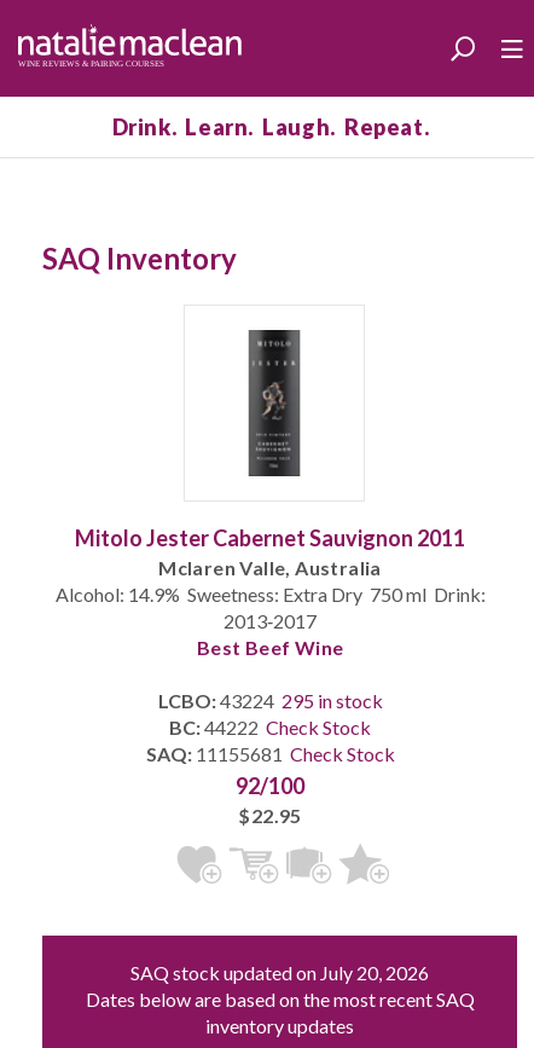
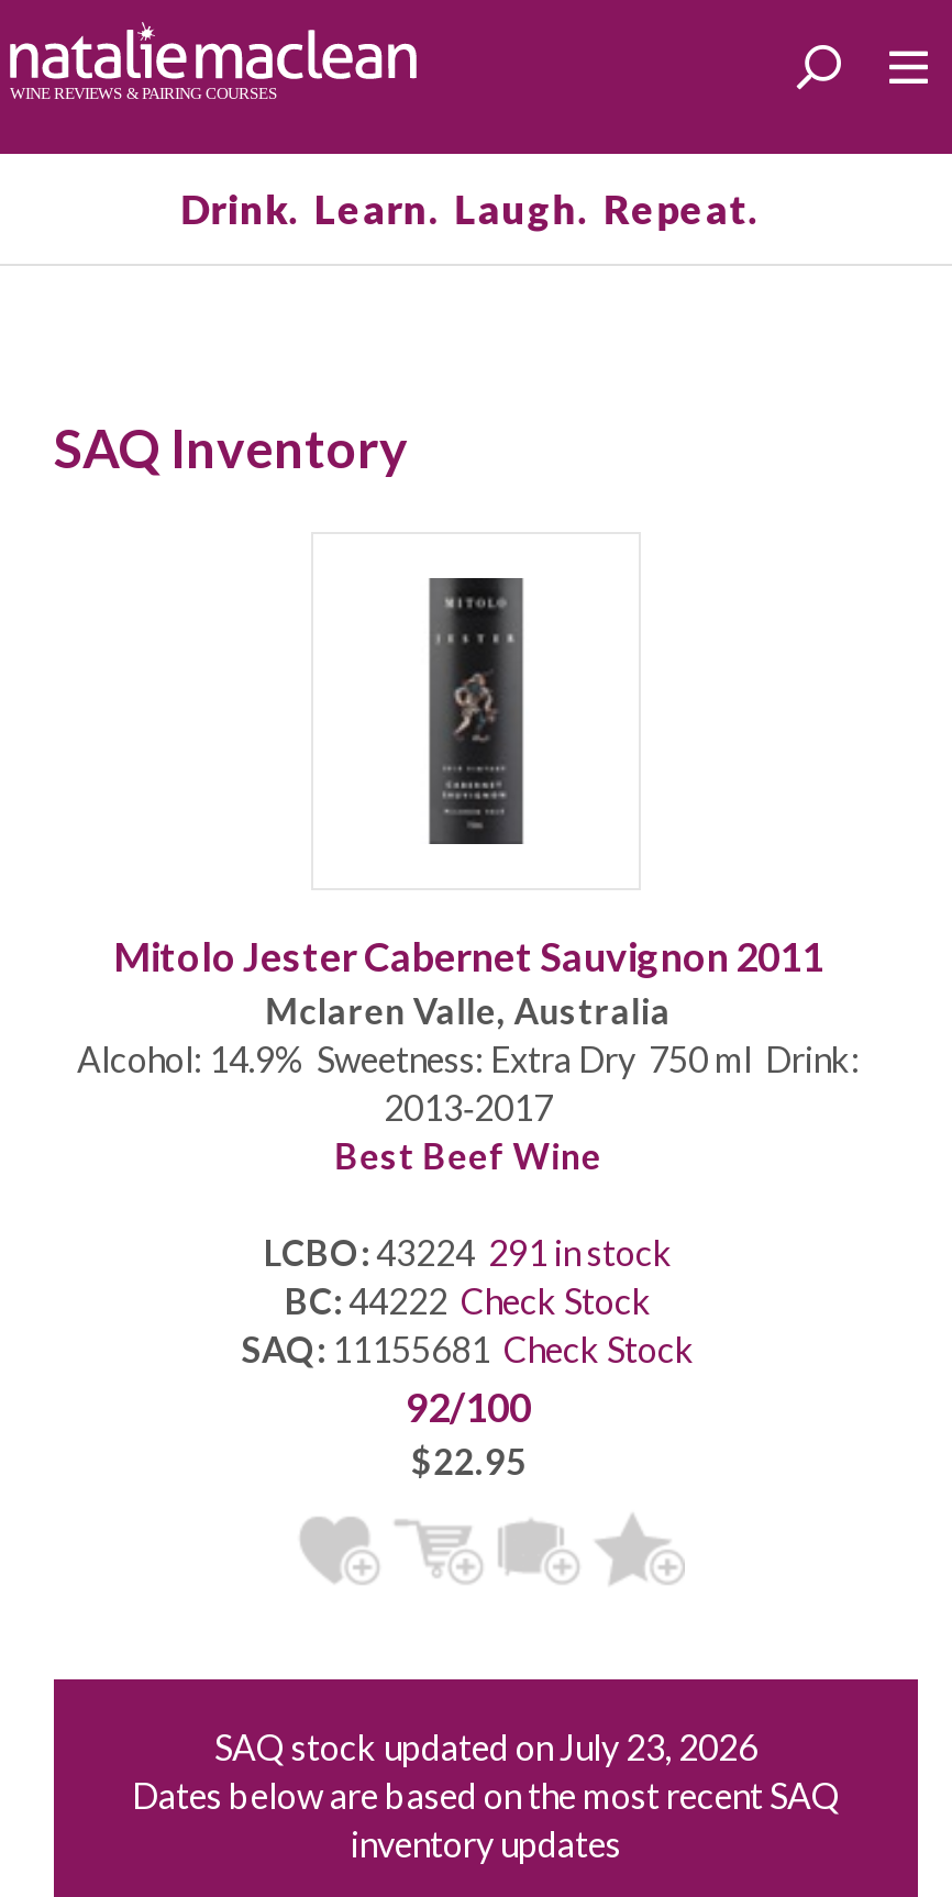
- LCBO: 43224 295 in stock
+ LCBO: 43224 291 in stock

- SAQ stock updated on July 20, 2026
+ SAQ stock updated on July 23, 2026
